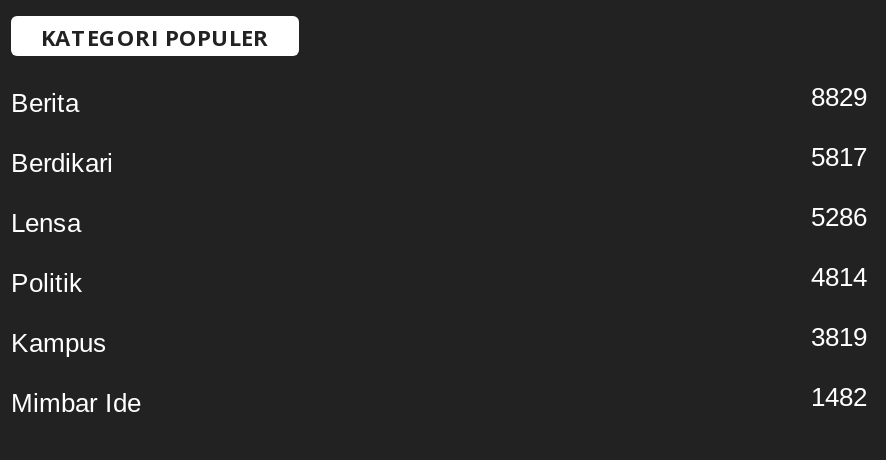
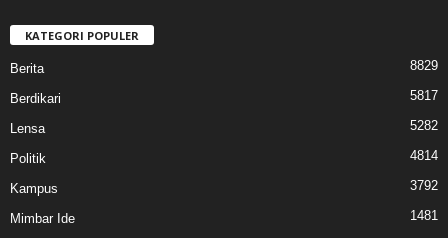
- 5286
+ 5282

- 3819
+ 3792

- 1482
+ 1481
